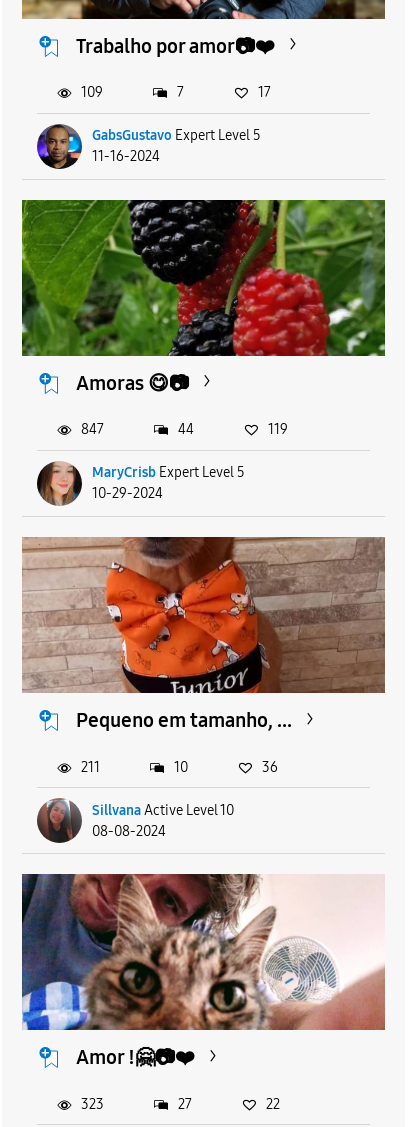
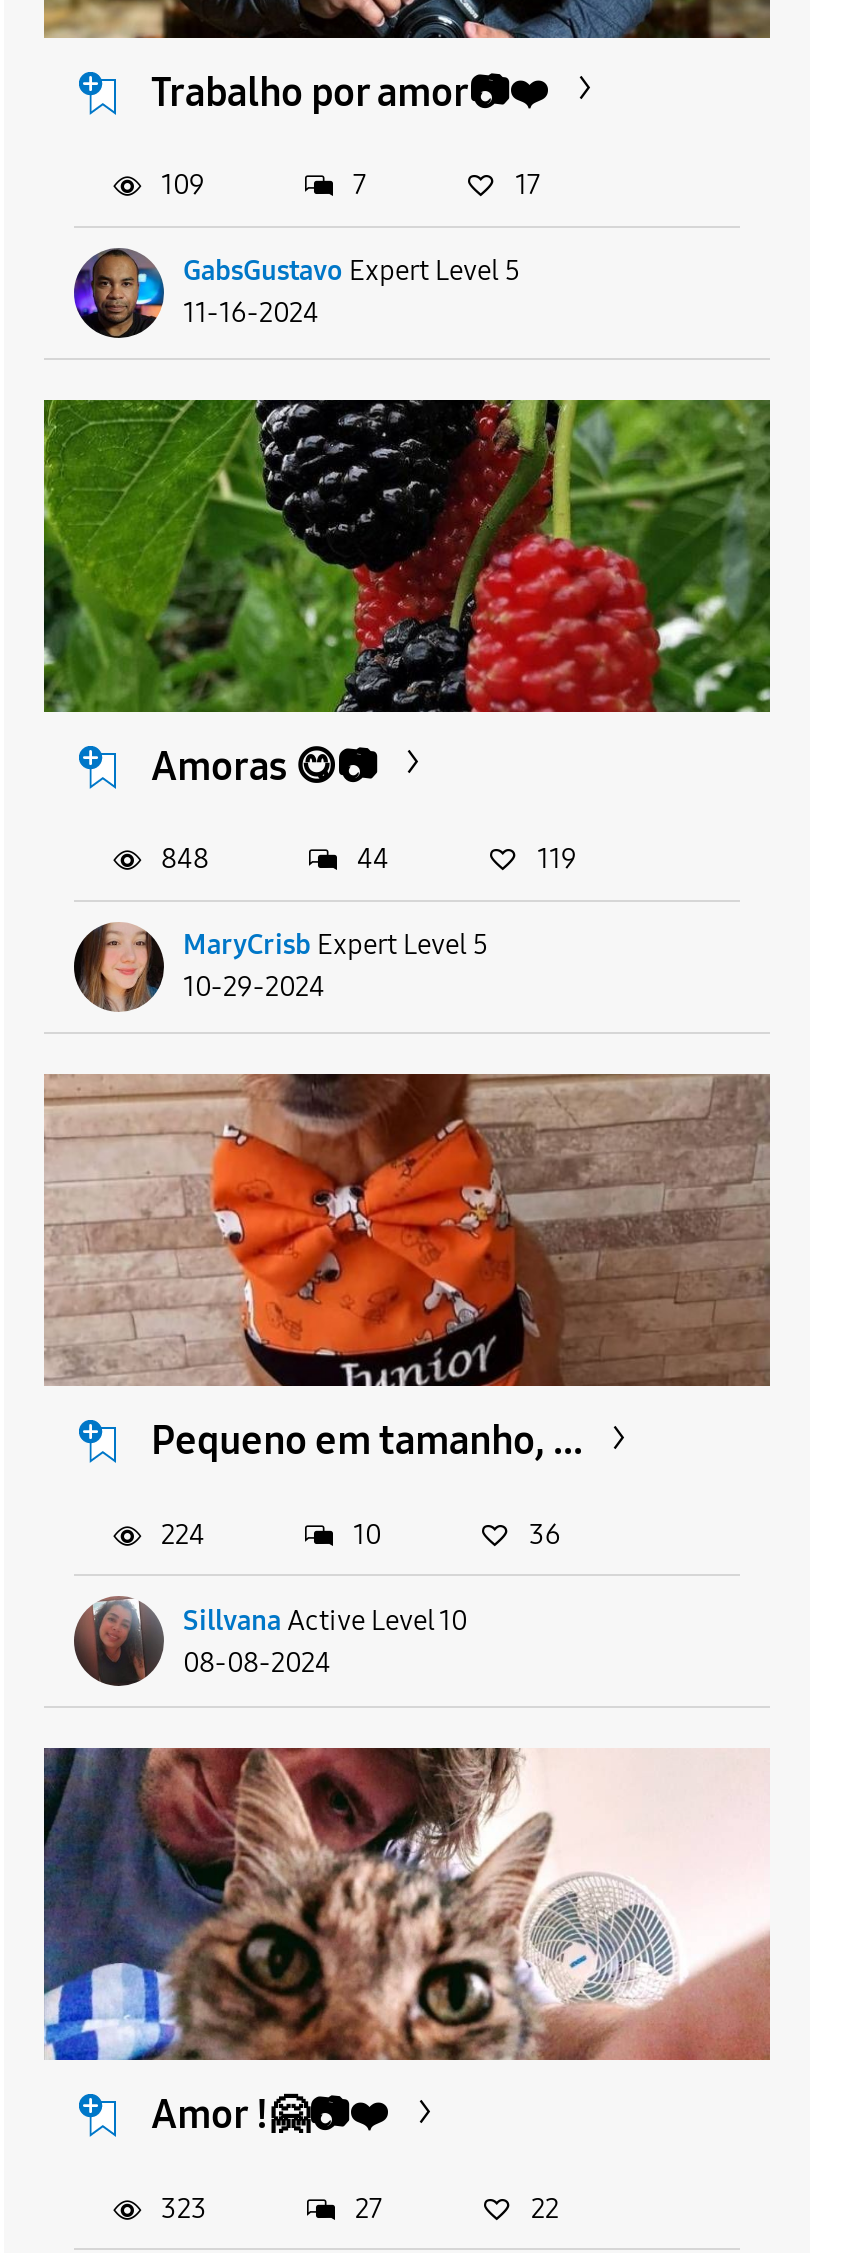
- 847
+ 848

- 211
+ 224
